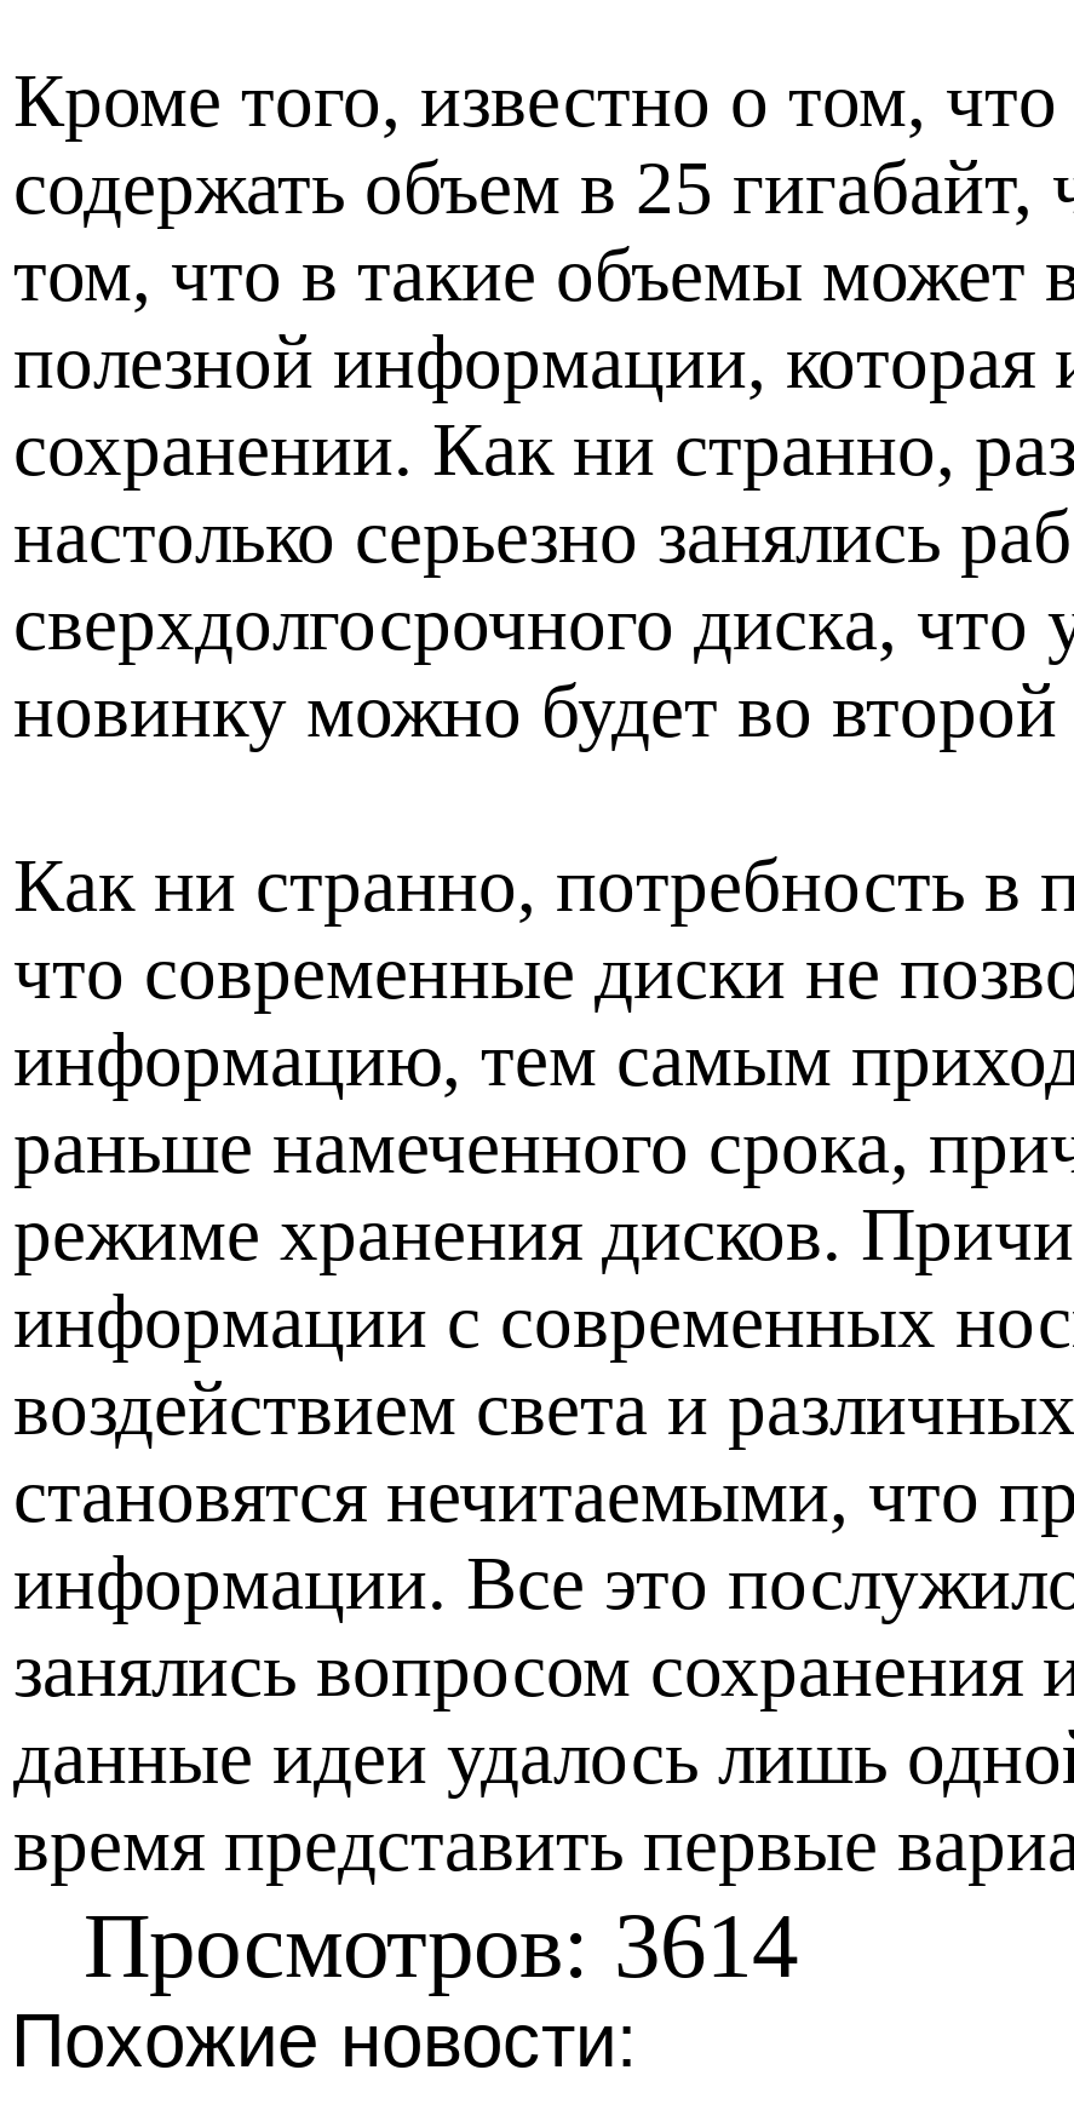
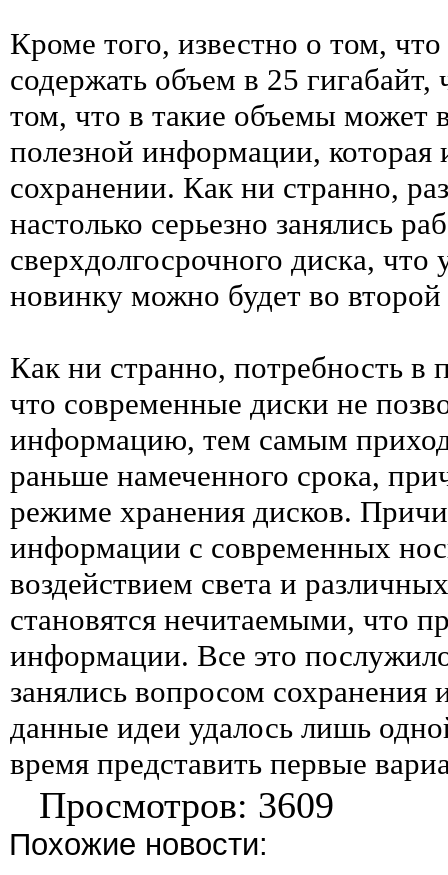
- Просмотров: 3614
+ Просмотров: 3609
